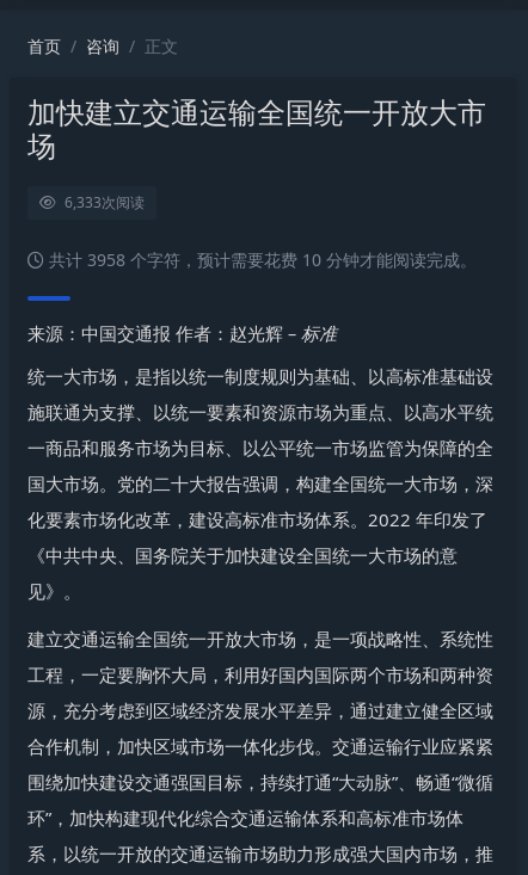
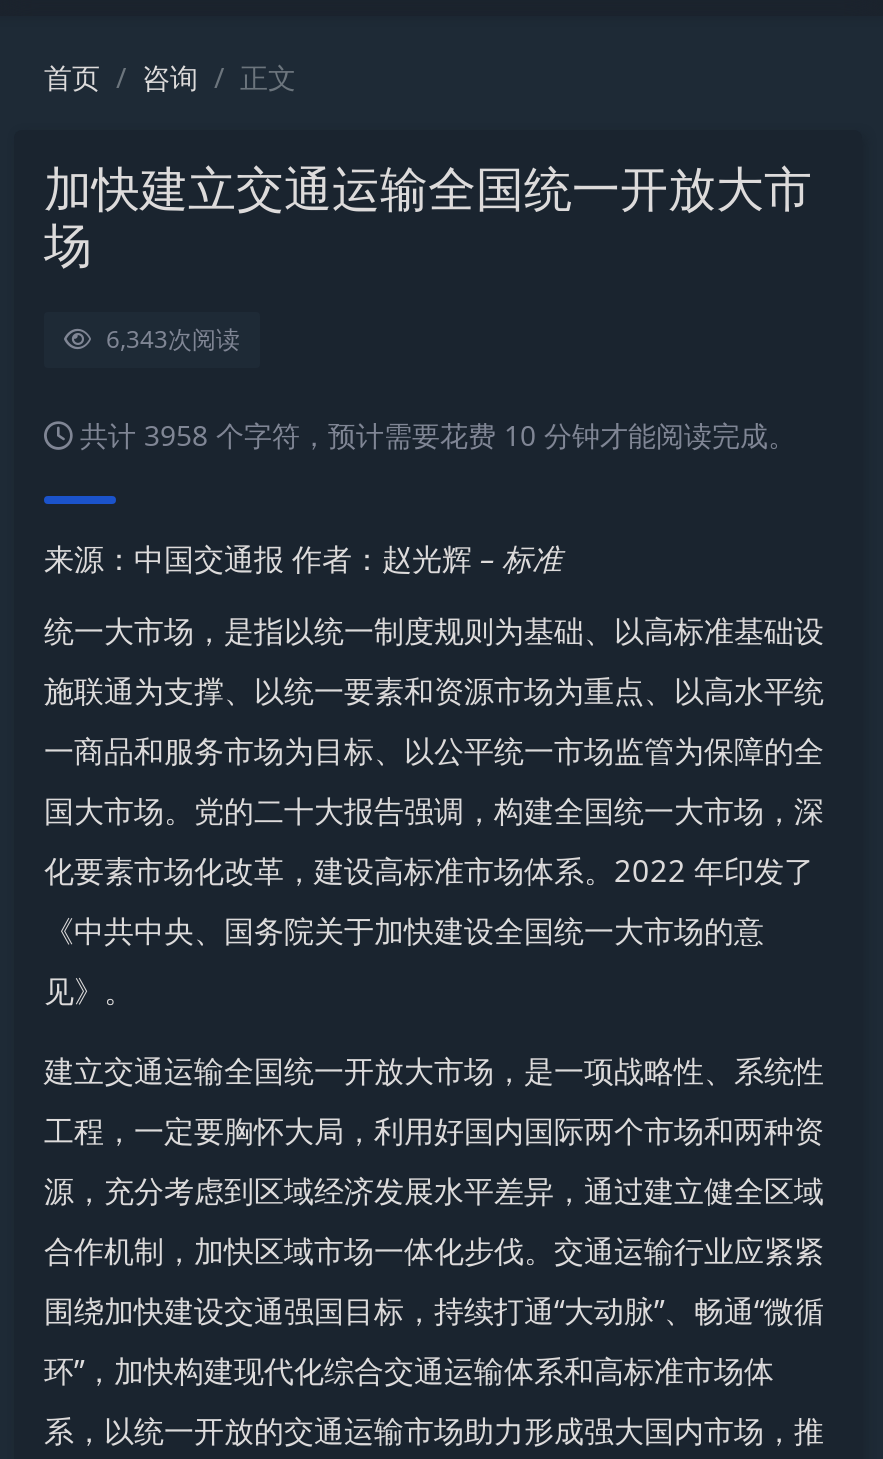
- 6,333次阅读
+ 6,343次阅读
